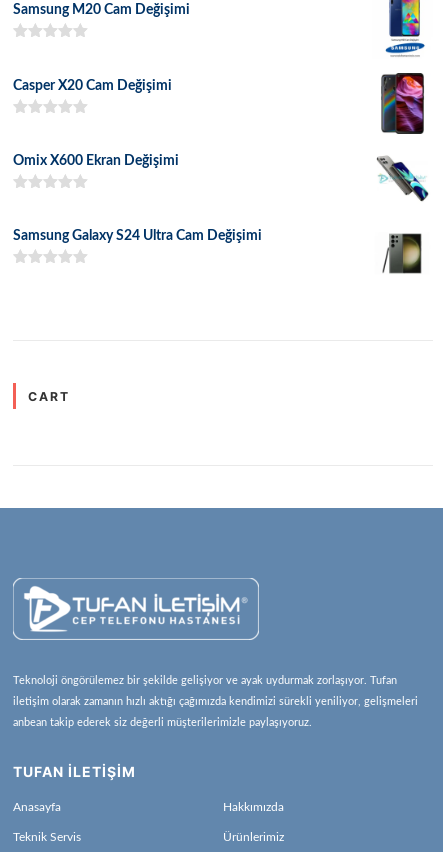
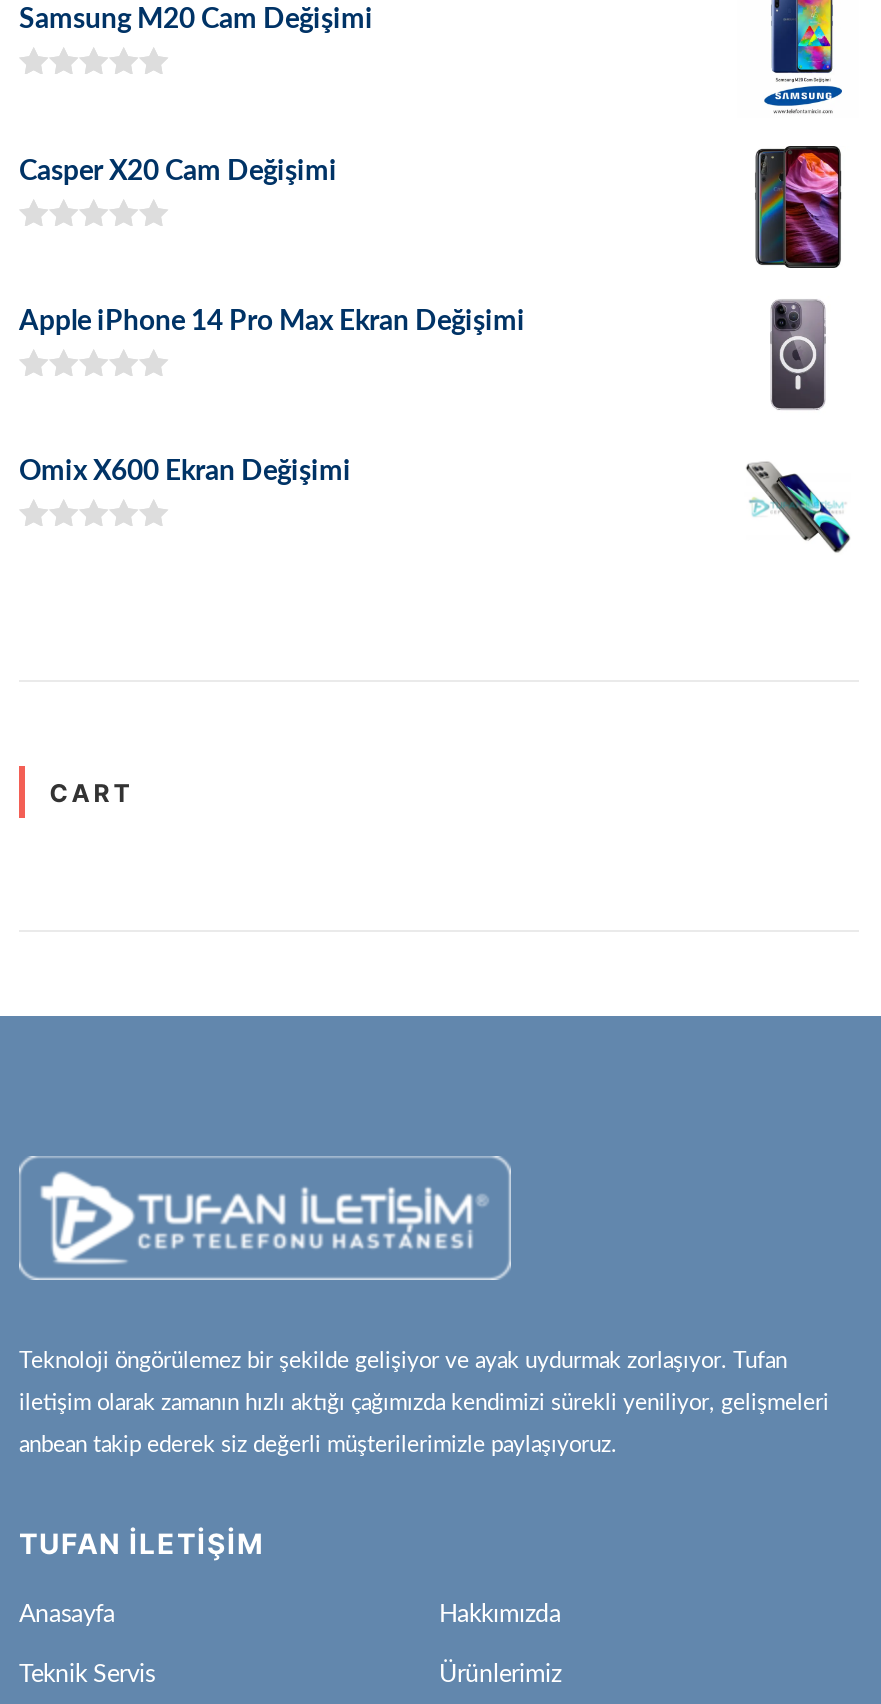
+ Apple iPhone 14 Pro Max Ekran Değişimi

- [image]
+ [image]

moved down: Omix X600 Ekran Değişimi

- Samsung Galaxy S24 Ultra Cam Değişimi

- [image]
+ [image]
